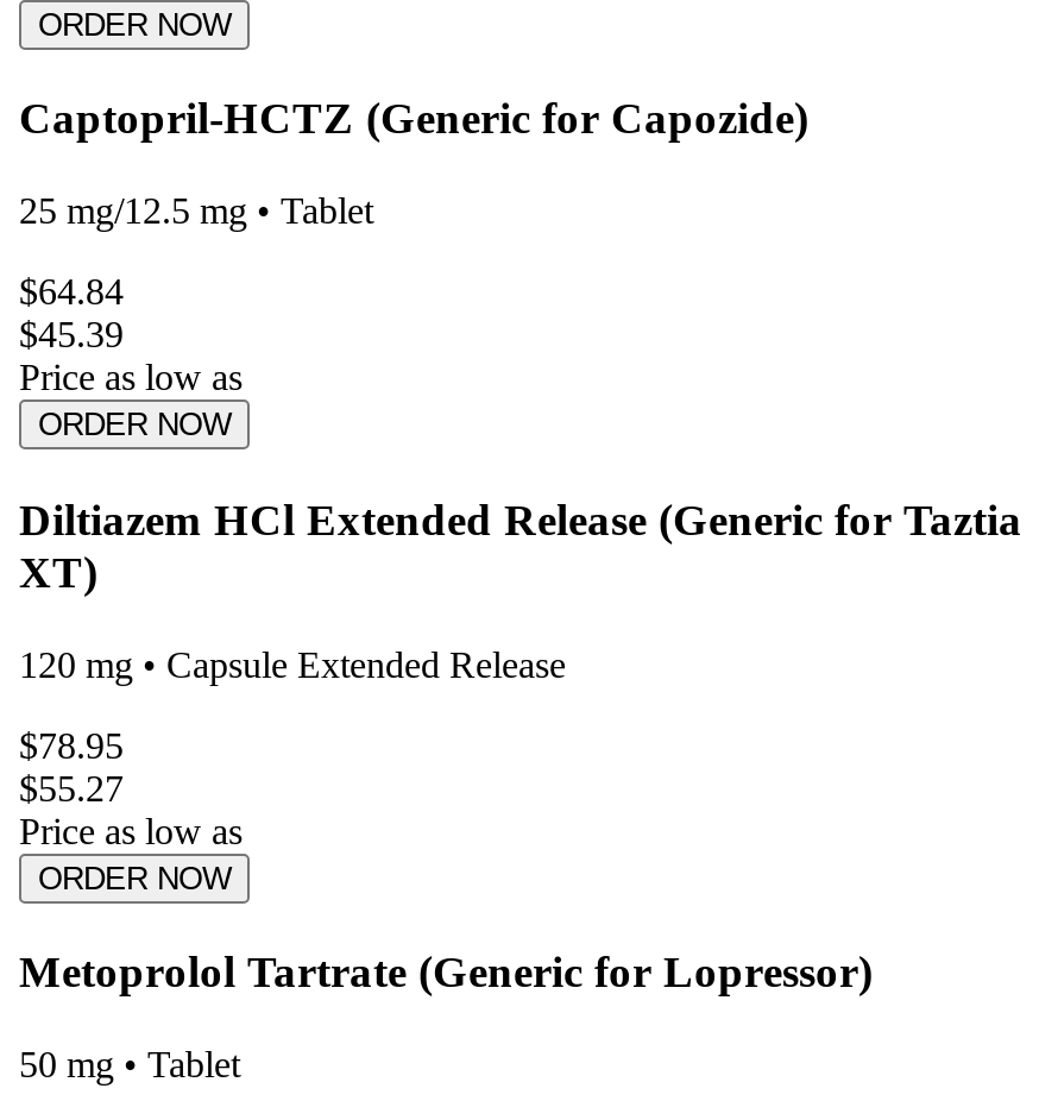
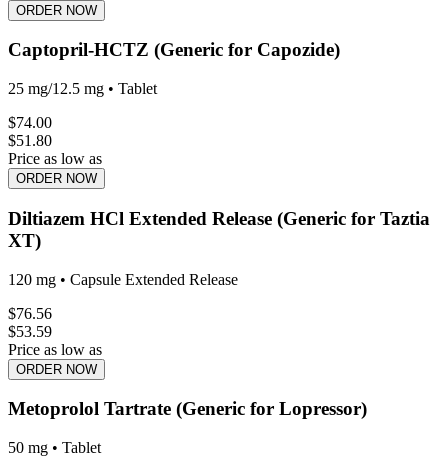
- $64.84
+ $74.00

- $45.39
+ $51.80

- $78.95
+ $76.56

- $55.27
+ $53.59
